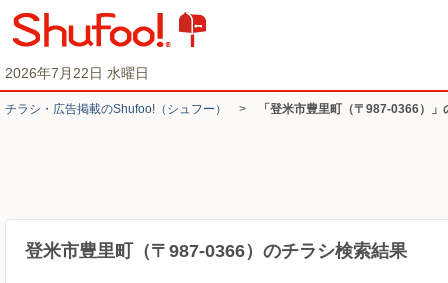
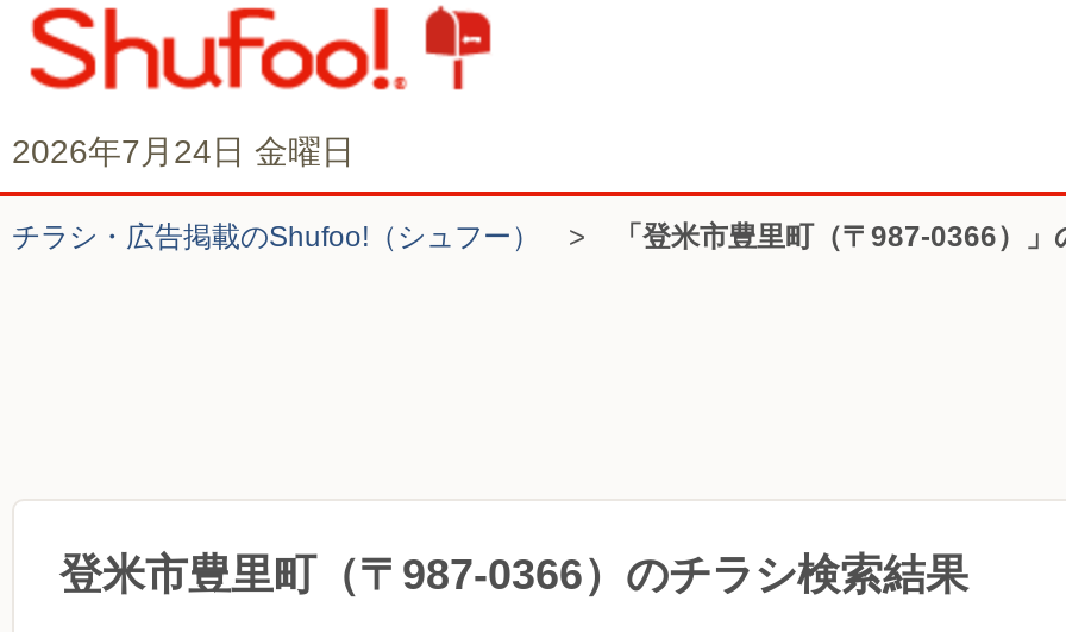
- 2026年7月22日 水曜日
+ 2026年7月24日 金曜日
